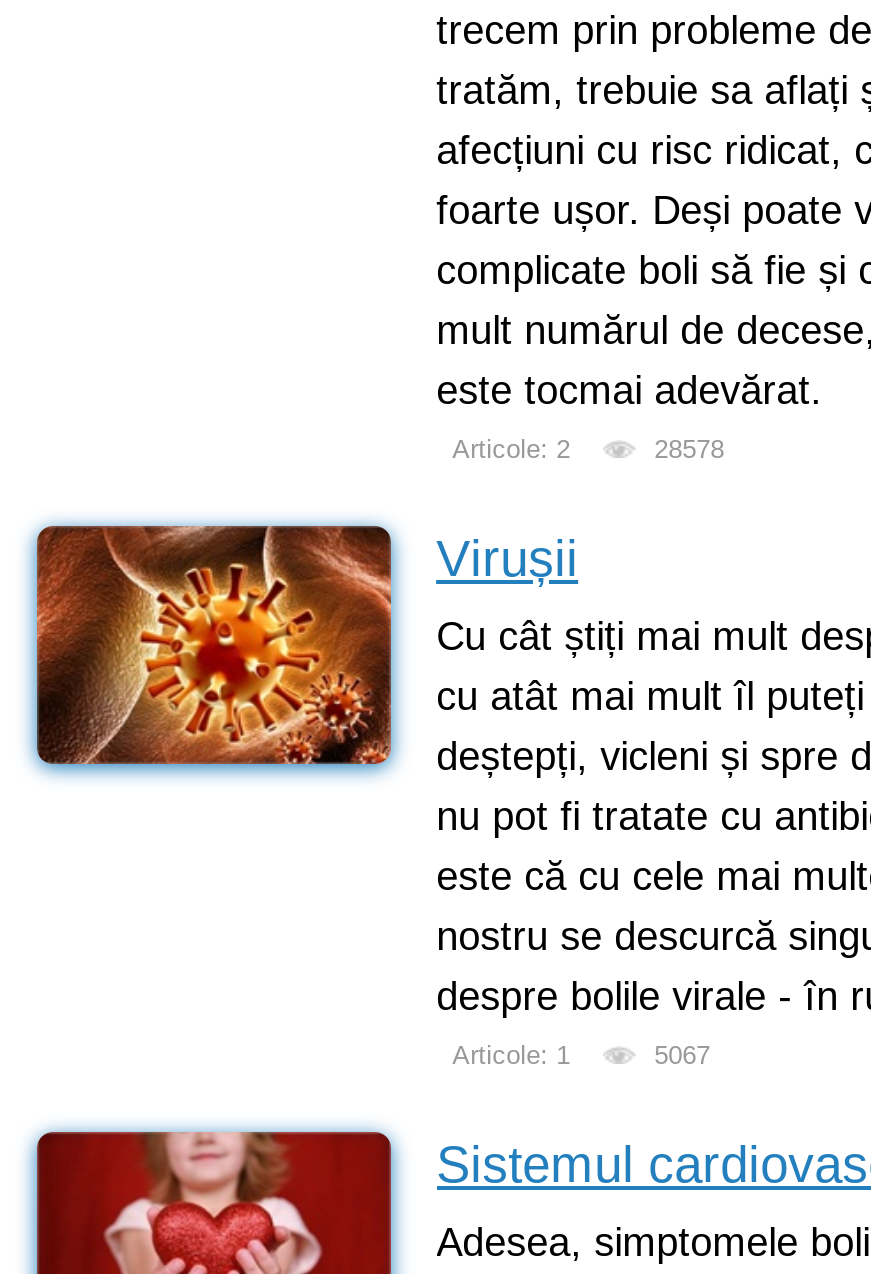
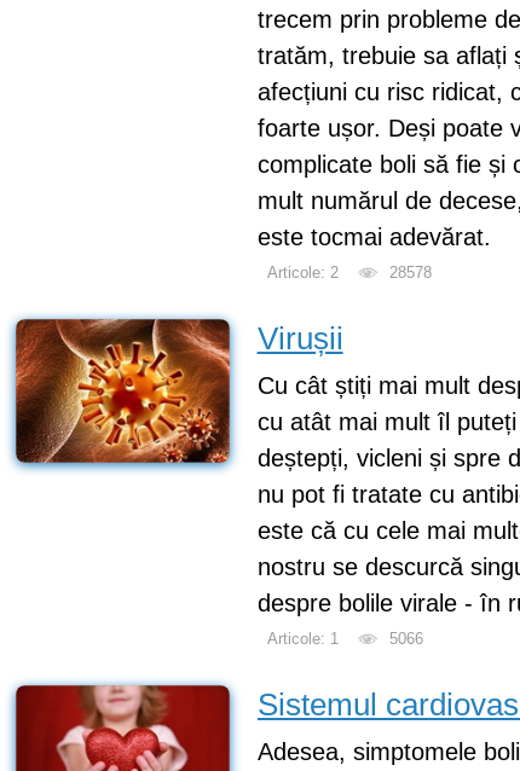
- 5067
+ 5066
